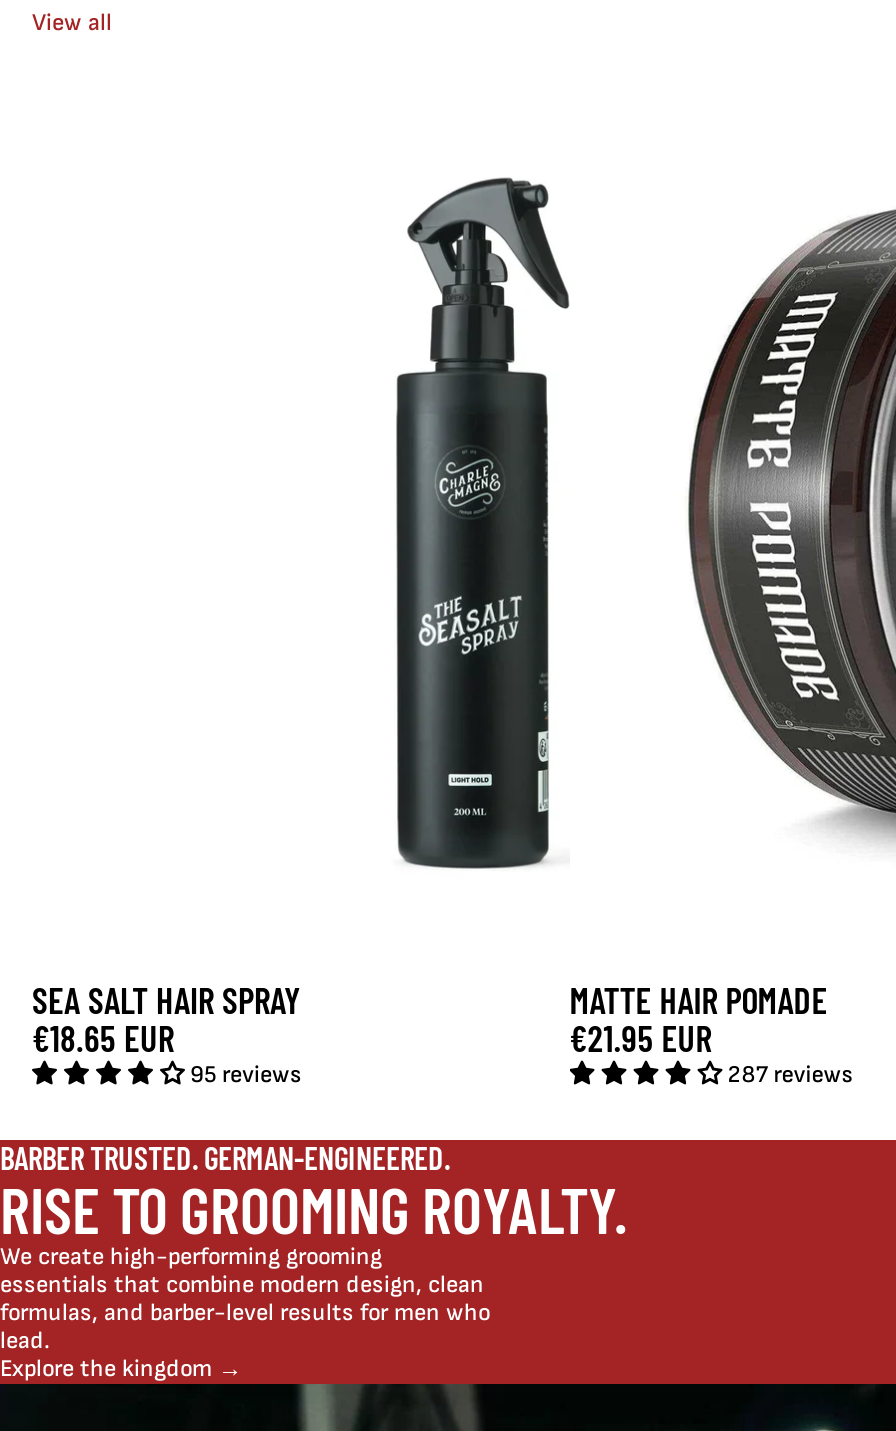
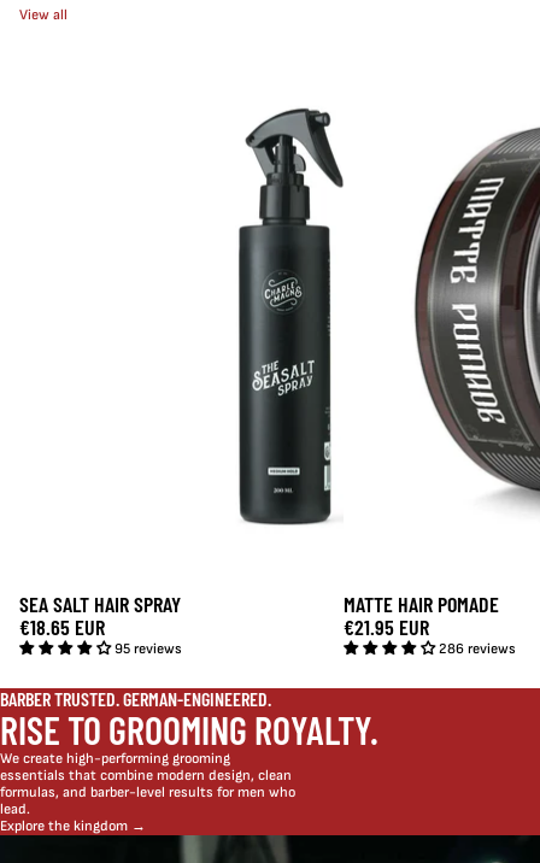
- 287 reviews
+ 286 reviews
